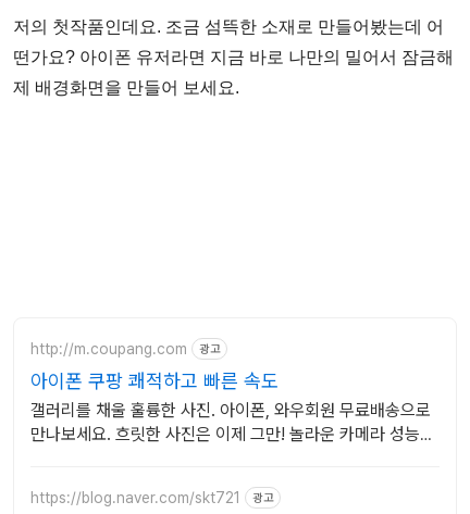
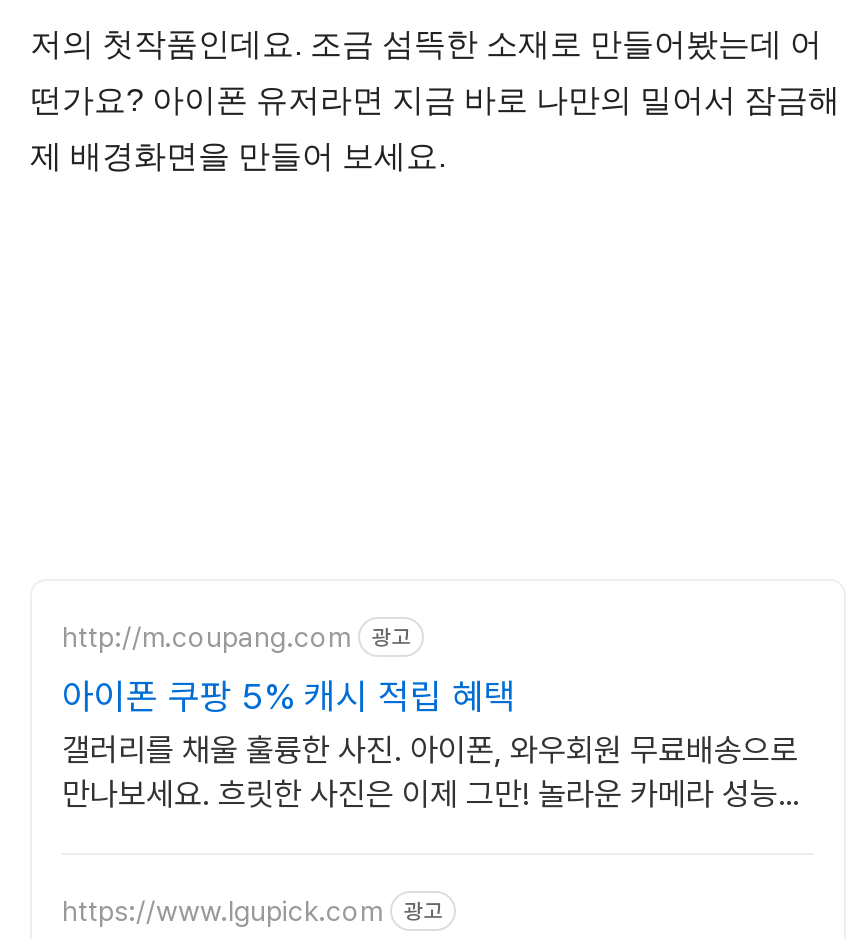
- 아이폰 쿠팡 쾌적하고 빠른 속도
+ 아이폰 쿠팡 5% 캐시 적립 혜택

- https://blog.naver.com/skt721
+ https://www.lgupick.com
